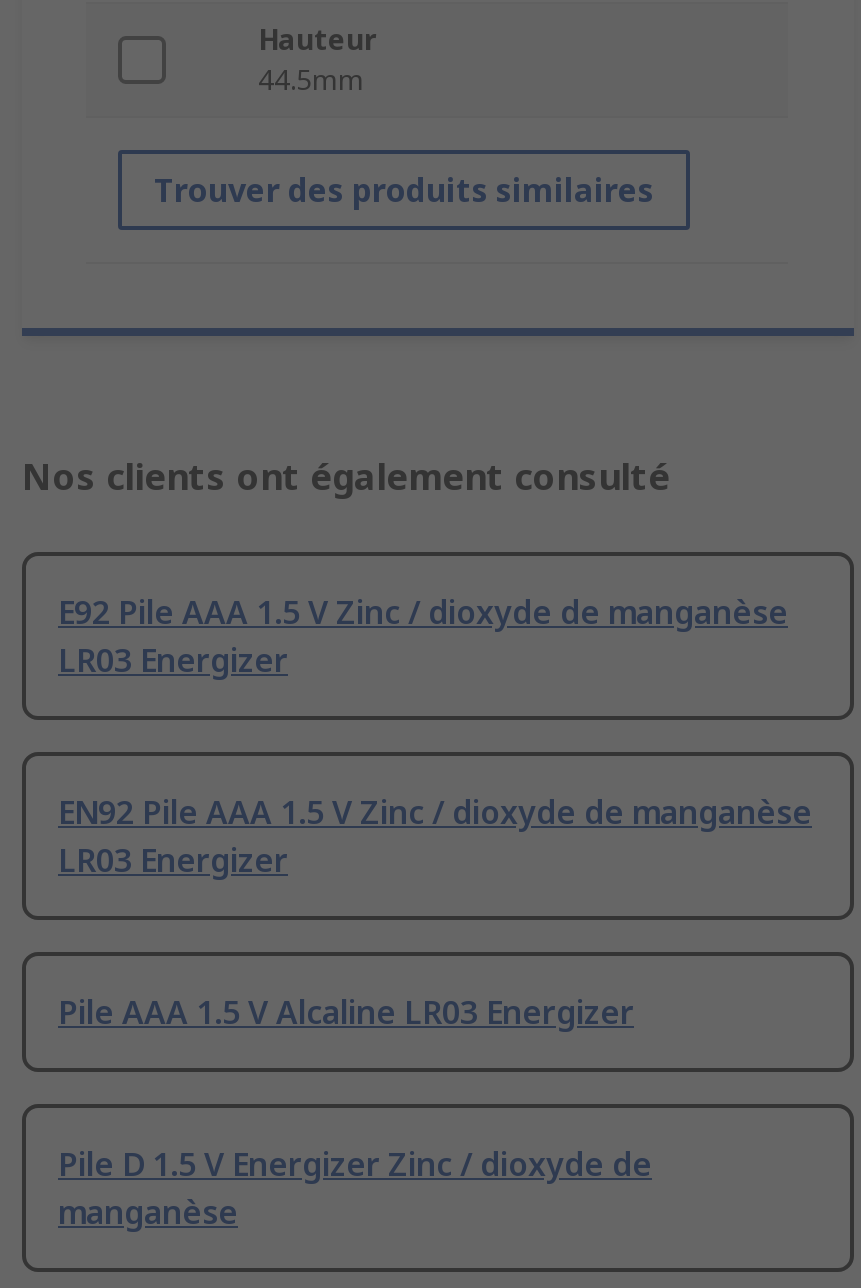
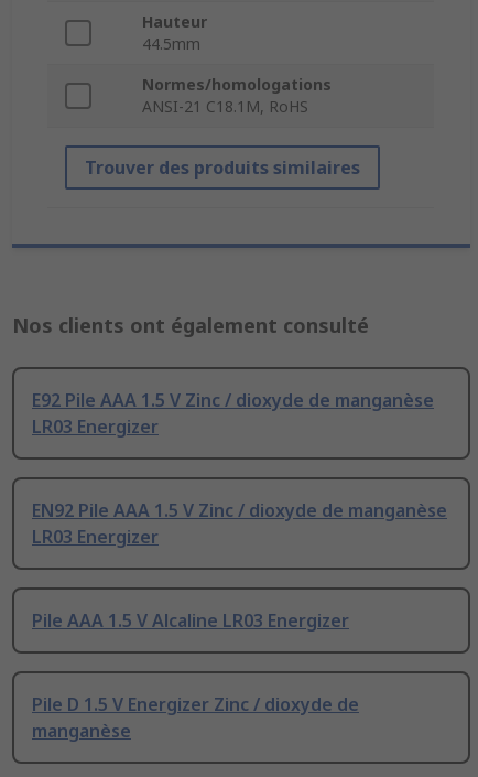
+ Normes/homologations
+ ANSI-21 C18.1M, RoHS
